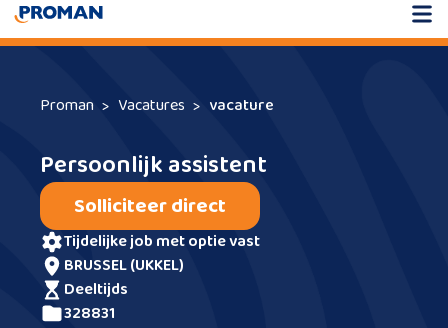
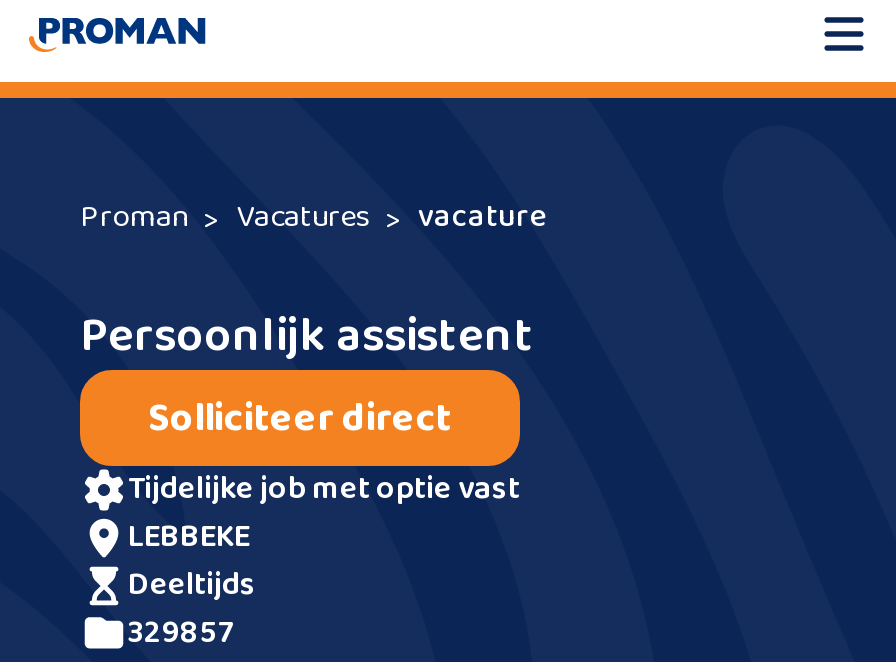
- BRUSSEL (UKKEL)
+ LEBBEKE

- 328831
+ 329857
